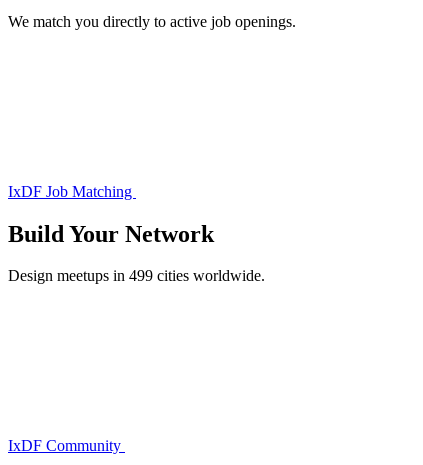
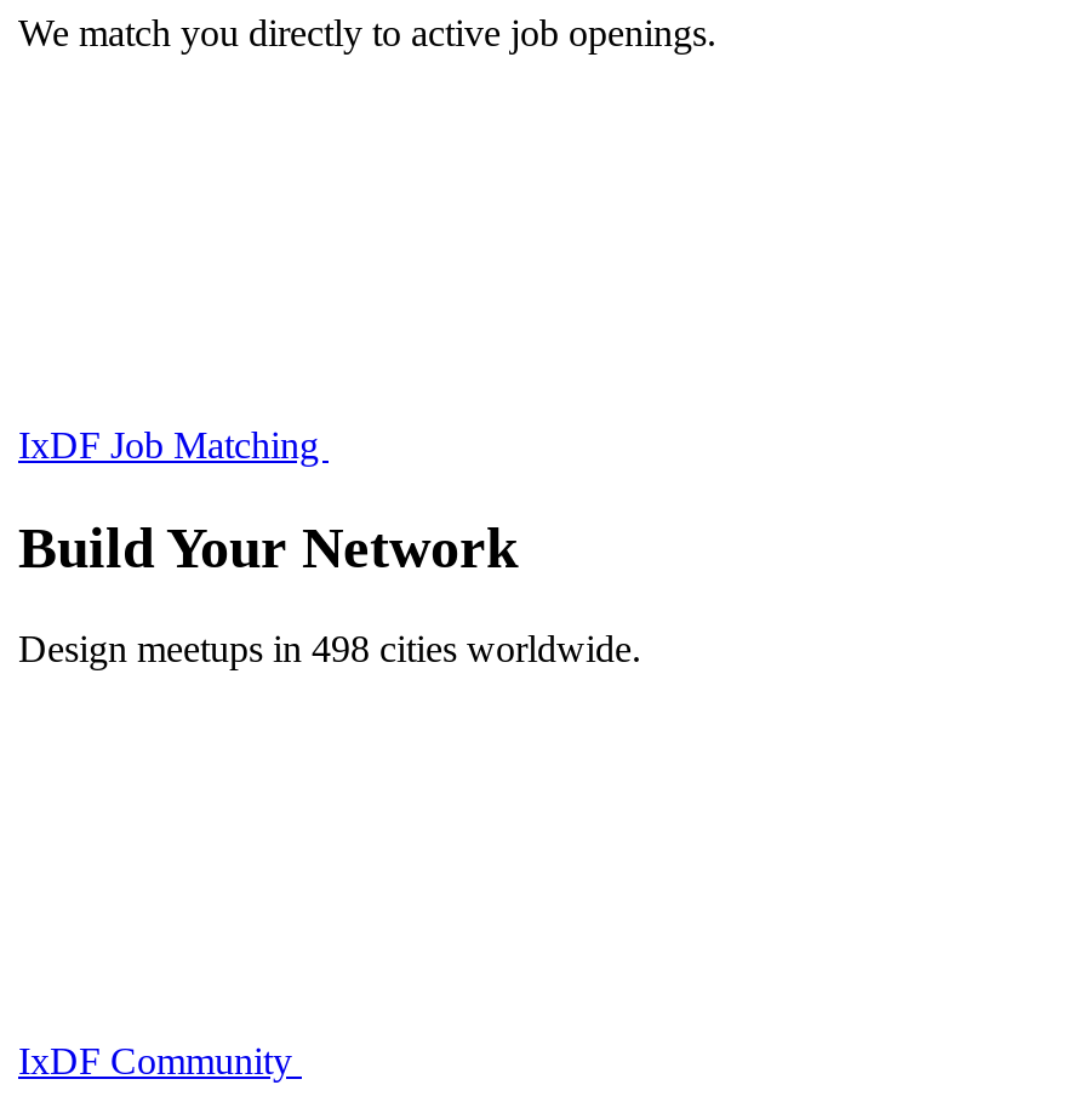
- Design meetups in 499 cities worldwide.
+ Design meetups in 498 cities worldwide.
